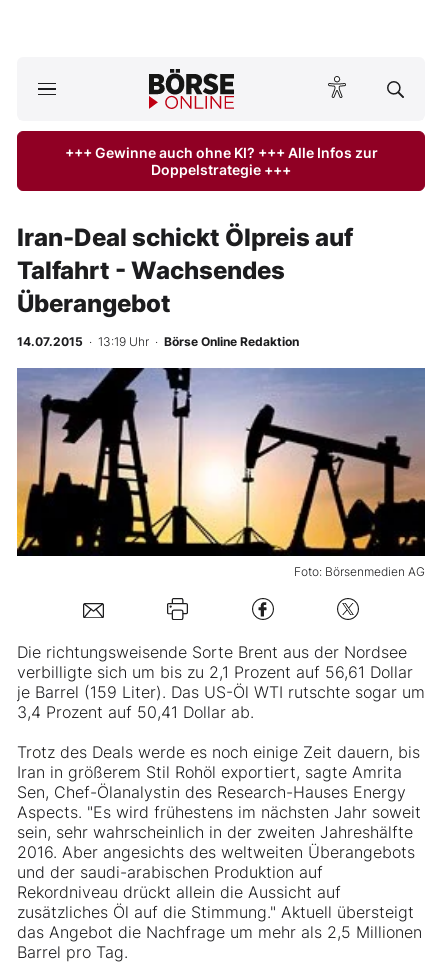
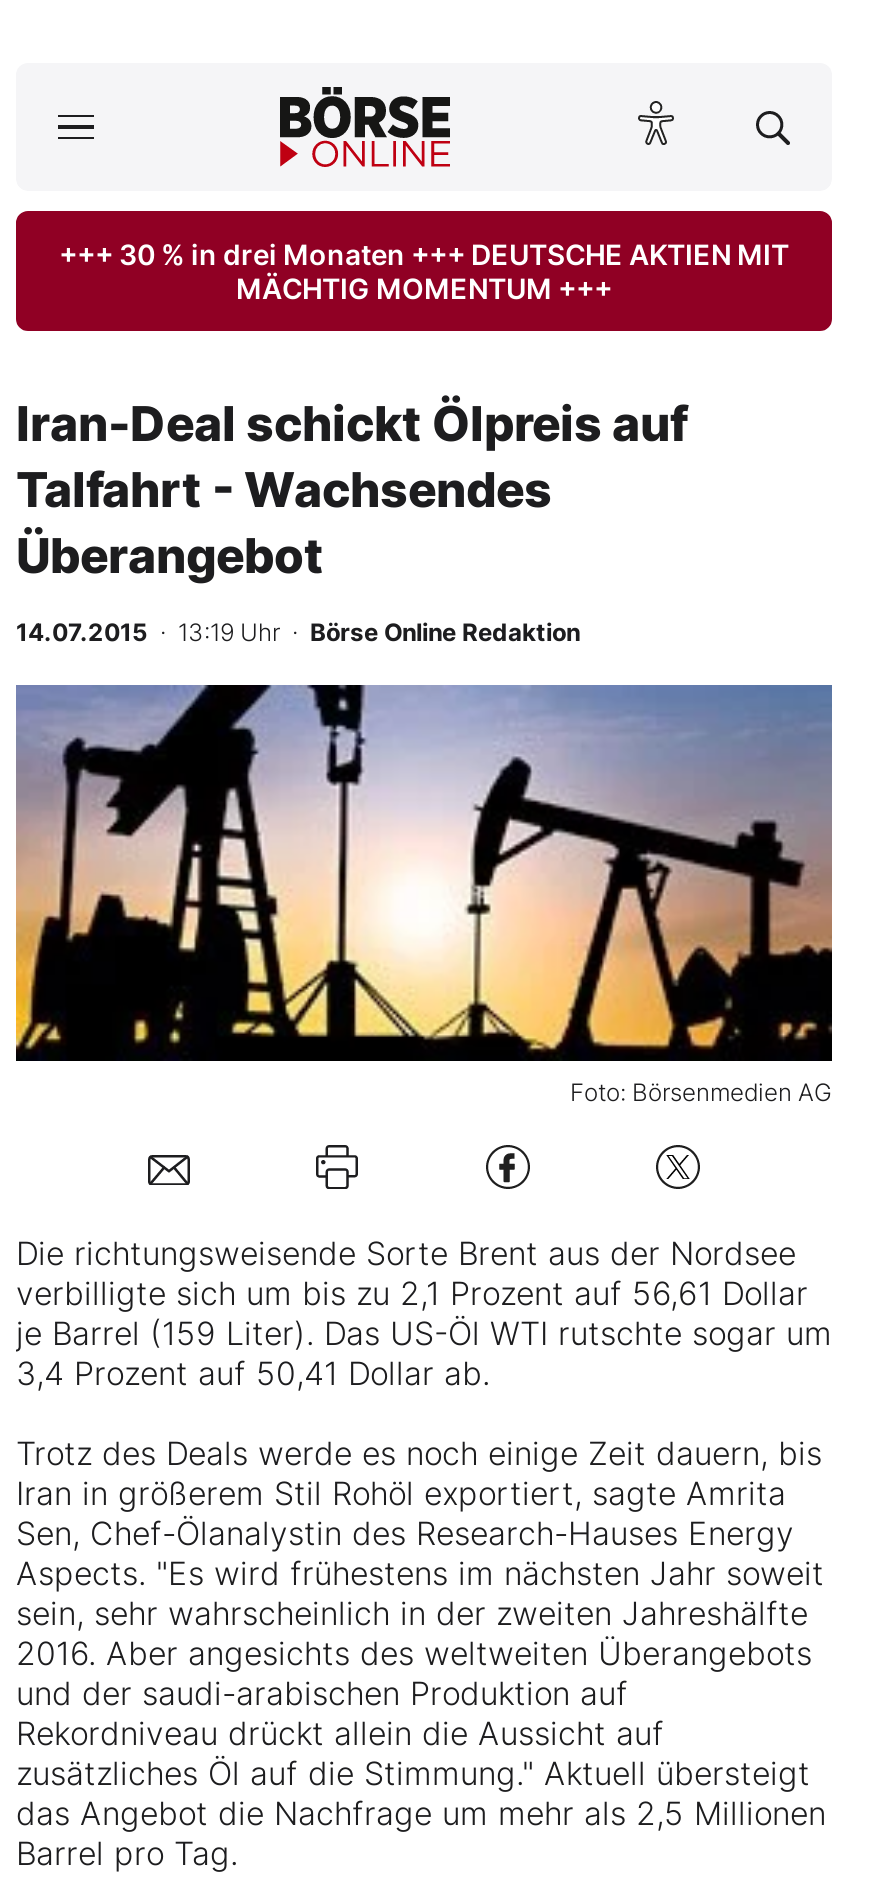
- +++ Gewinne auch ohne KI? +++ Alle Infos zur
- Doppelstrategie +++
+ +++ 30 % in drei Monaten +++ DEUTSCHE AKTIEN MIT
+ MÄCHTIG MOMENTUM +++
